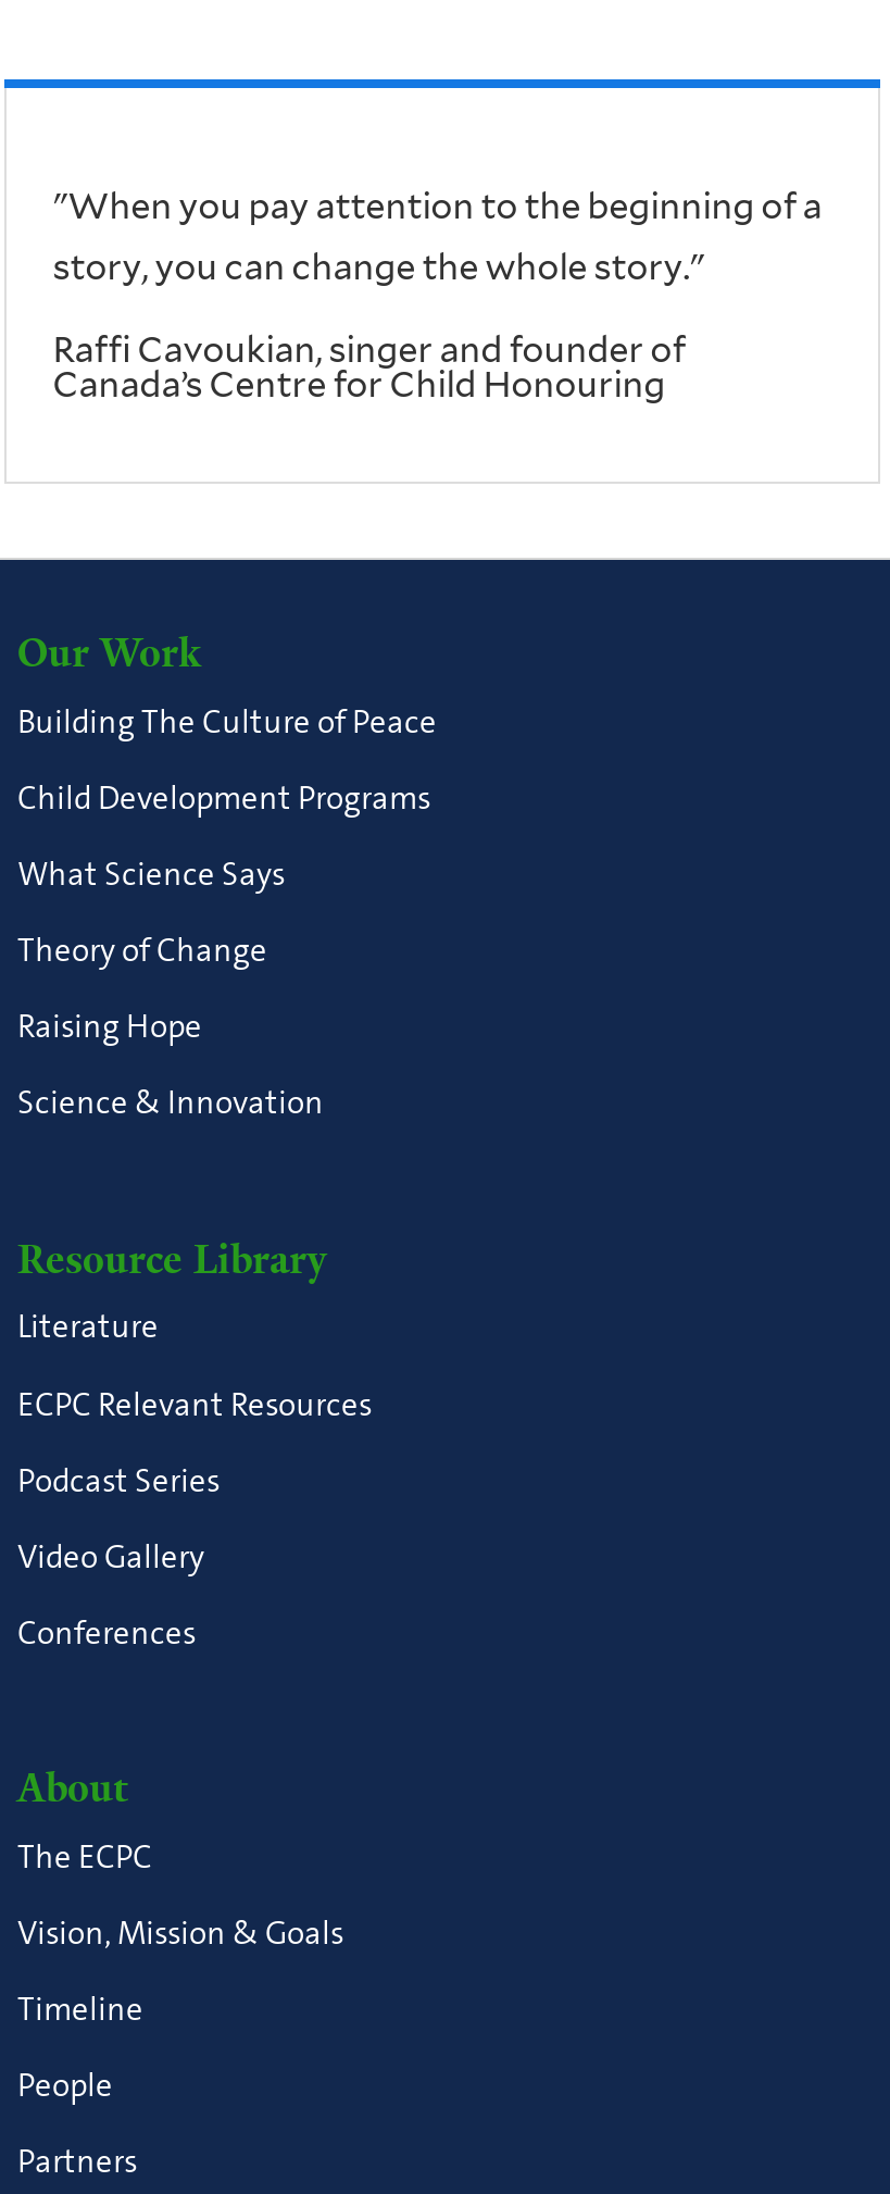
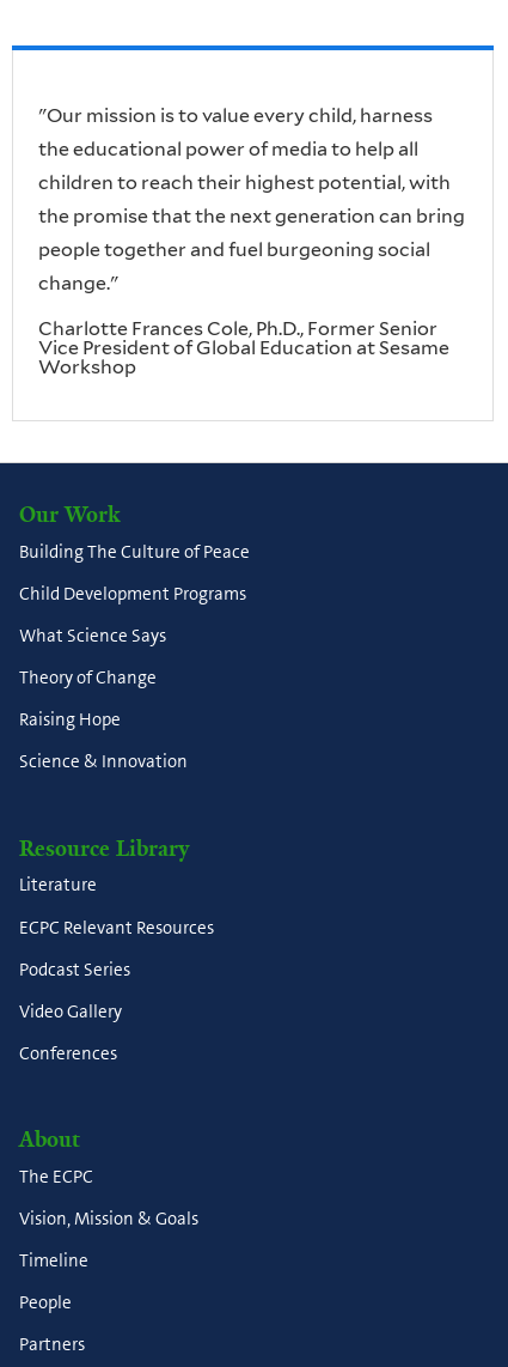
- "When you pay attention to the beginning of a
- story, you can change the whole story."
- Raffi Cavoukian, singer and founder of
- Canada’s Centre for Child Honouring
+ "Our mission is to value every child, harness
+ the educational power of media to help all
+ children to reach their highest potential, with
+ the promise that the next generation can bring
+ people together and fuel burgeoning social
+ change."
+ Charlotte Frances Cole, Ph.D., Former Senior
+ Vice President of Global Education at Sesame
+ Workshop
